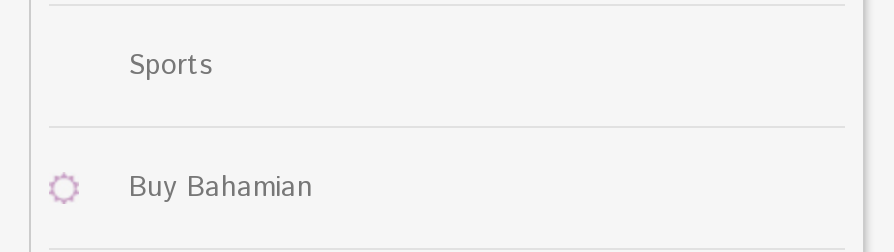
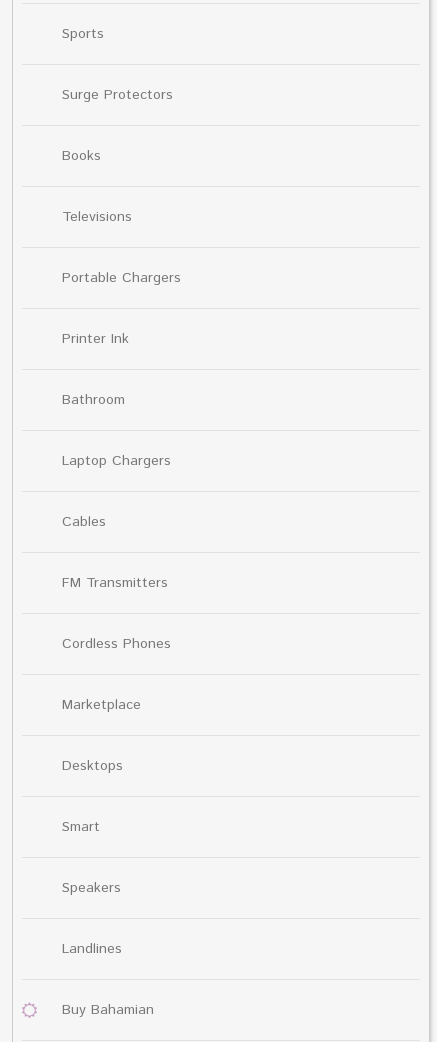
+ Surge Protectors
+ Books
+ Televisions
+ Portable Chargers
+ Printer Ink
+ Bathroom
+ Laptop Chargers
+ Cables
+ FM Transmitters
+ Cordless Phones
+ Marketplace
+ Desktops
+ Smart
+ Speakers
+ Landlines
